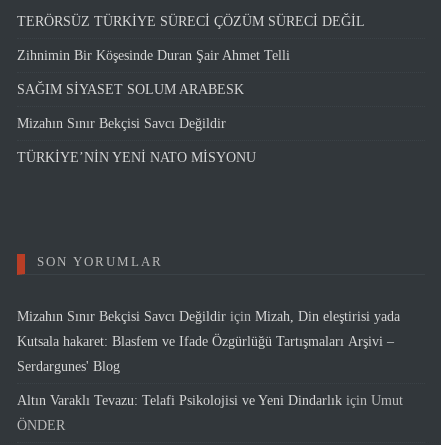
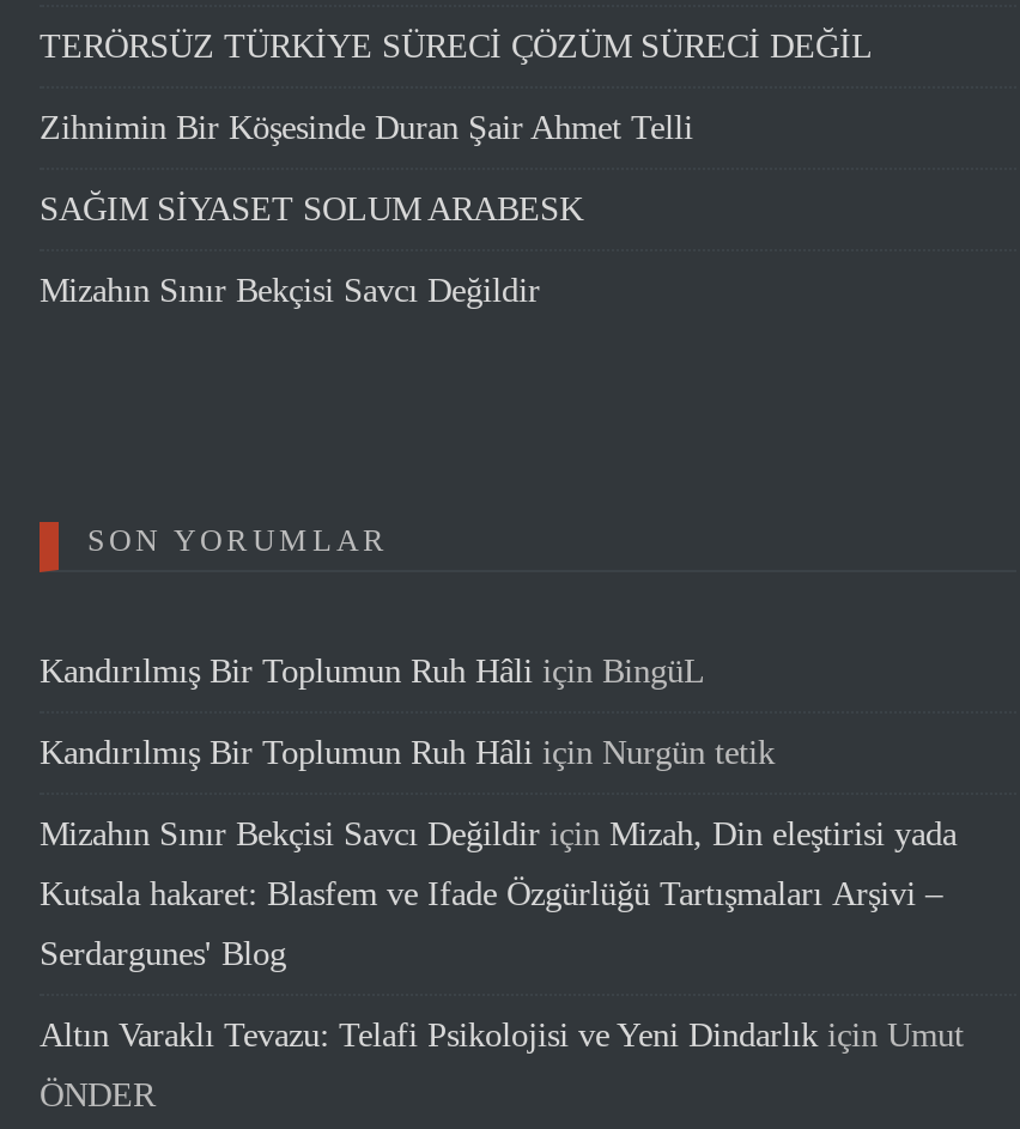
- TÜRKİYE’NİN YENİ NATO MİSYONU

moved up: SON YORUMLAR

+ Kandırılmış Bir Toplumun Ruh Hâli için BingüL
+ Kandırılmış Bir Toplumun Ruh Hâli için Nurgün tetik
